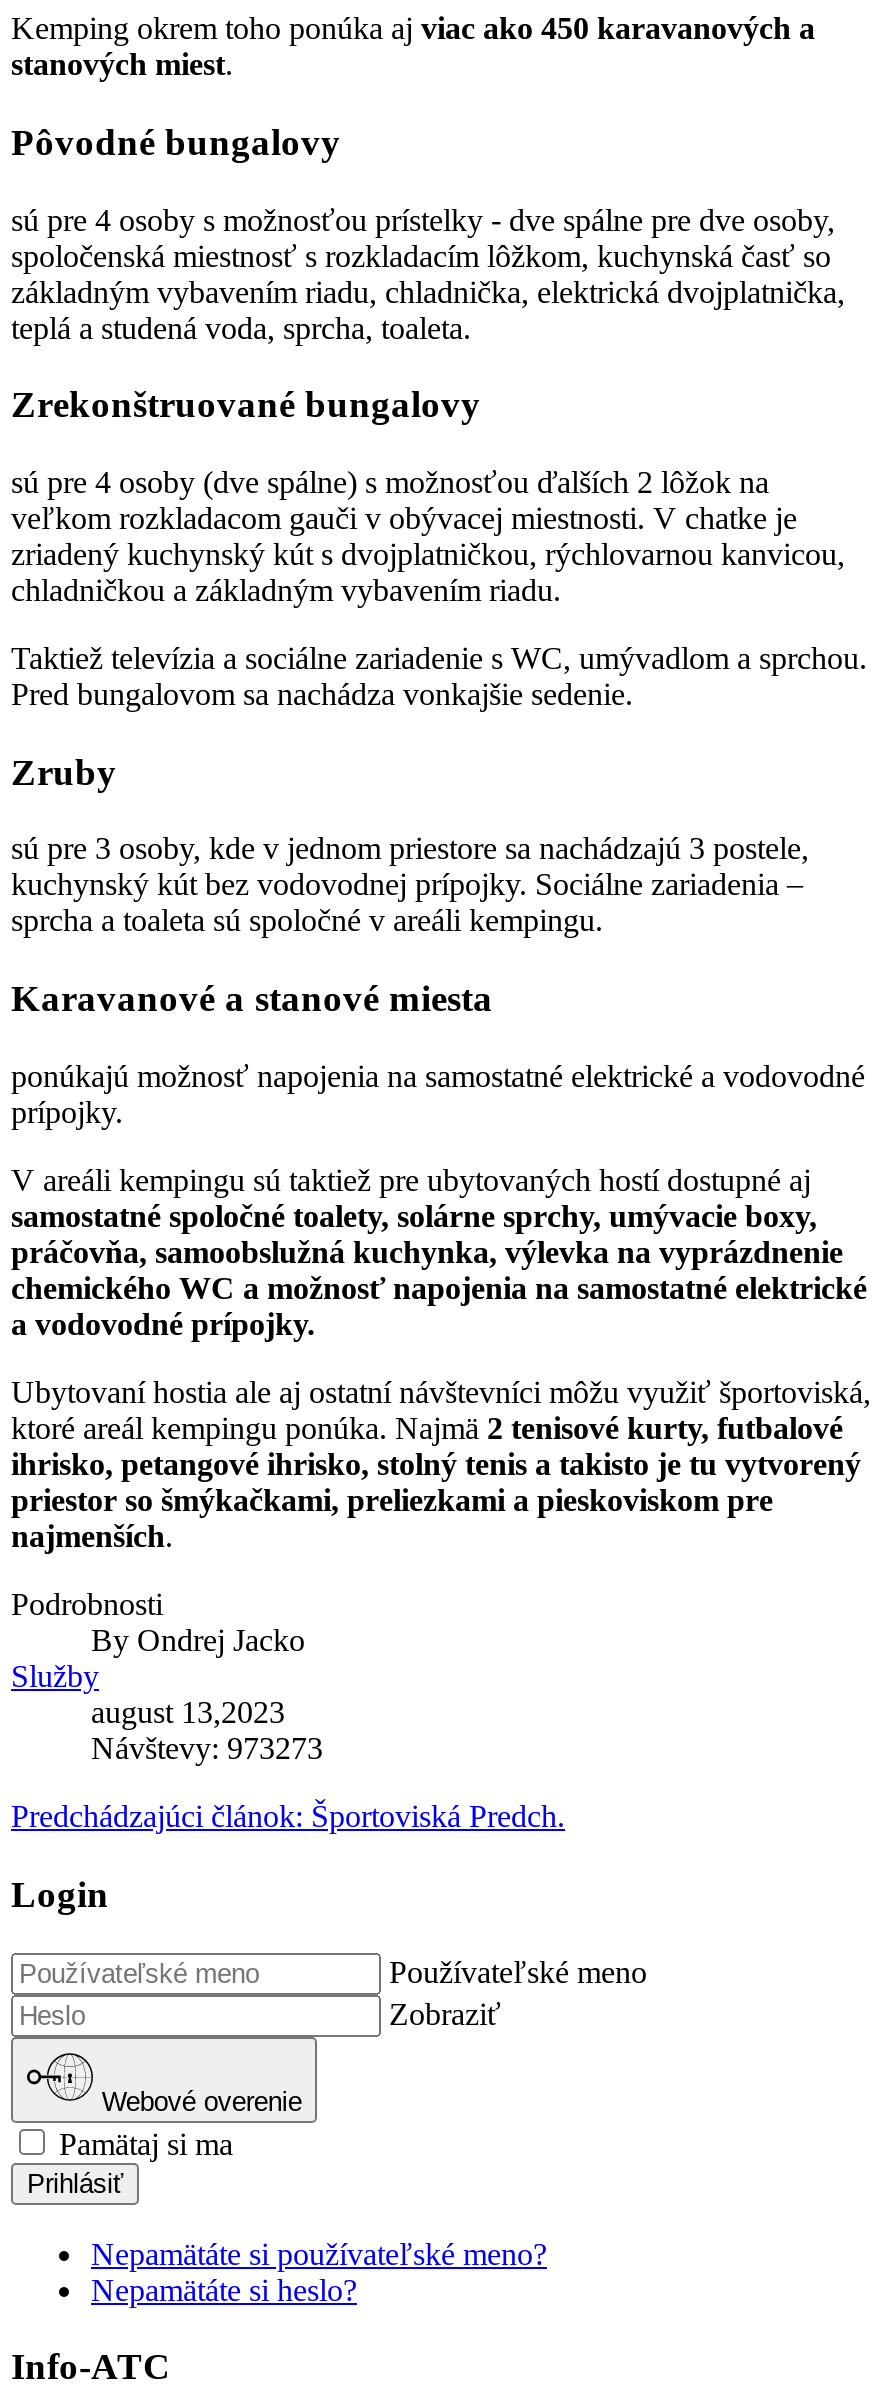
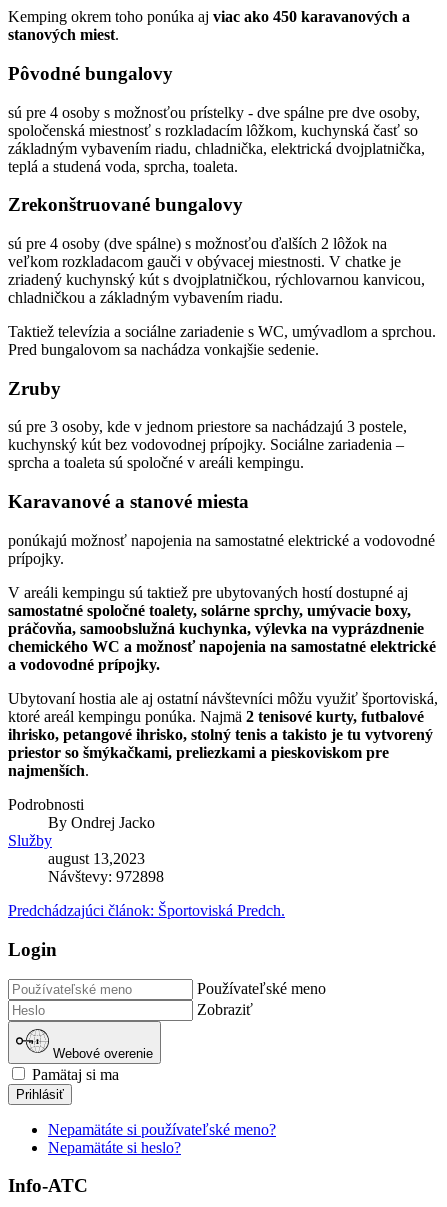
- Návštevy: 973273
+ Návštevy: 972898
